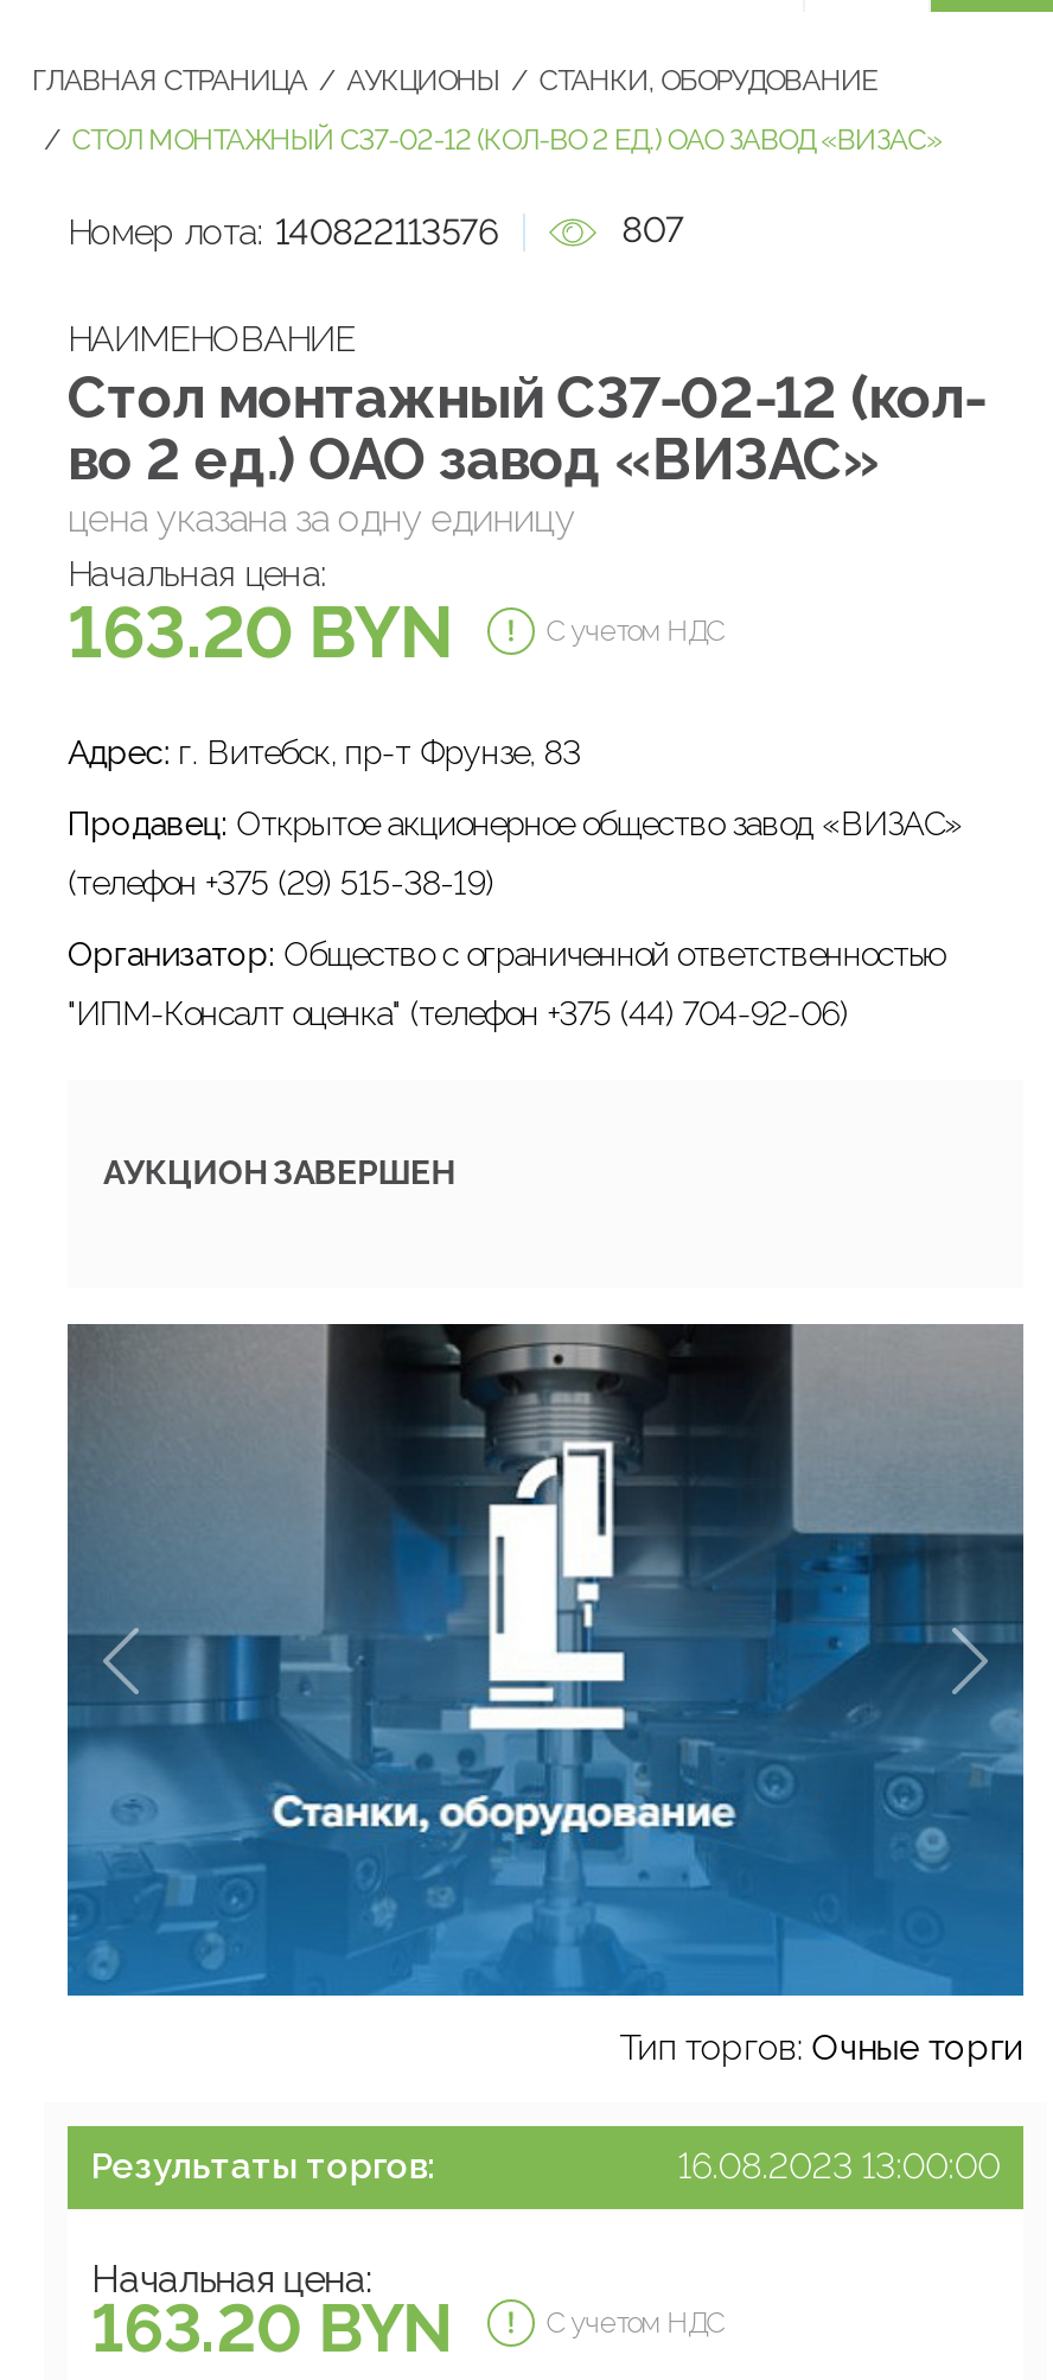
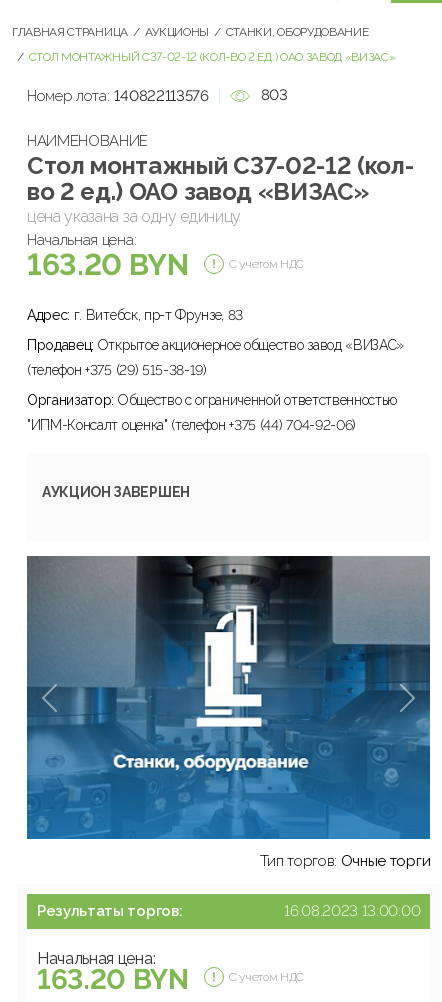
- 807
+ 803
